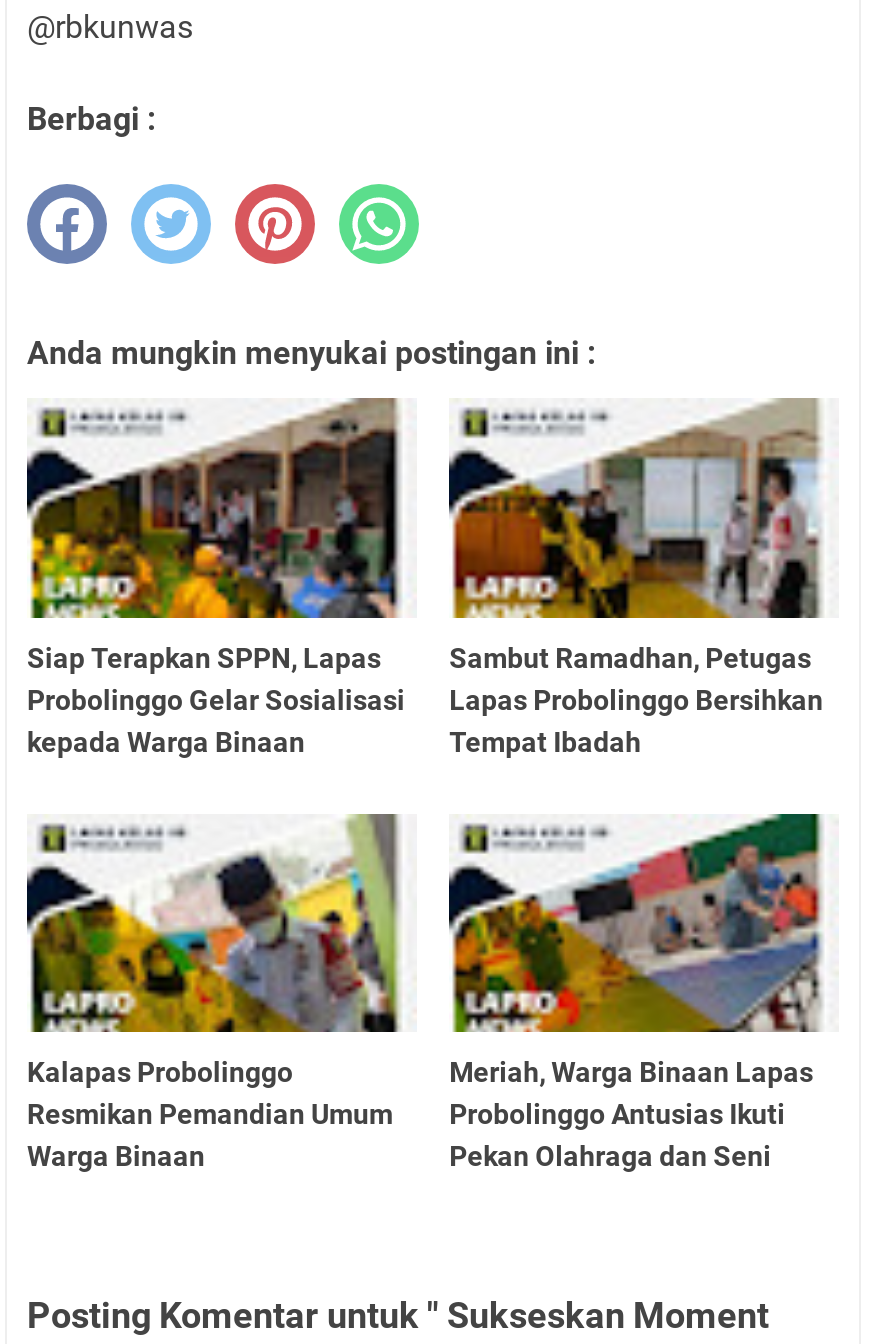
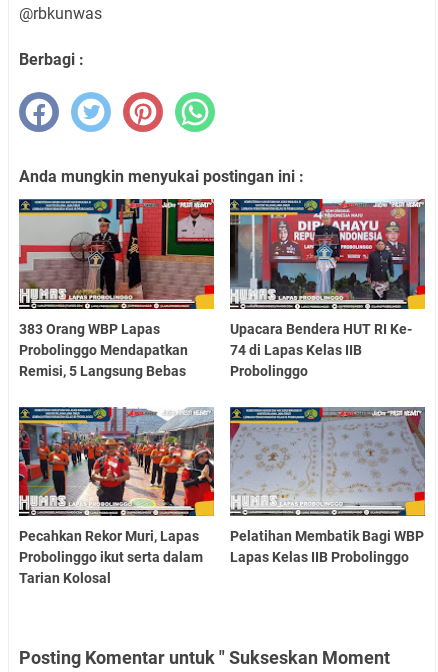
- [image]
- Siap Terapkan SPPN, Lapas
- Probolinggo Gelar Sosialisasi
- kepada Warga Binaan
+ [image]
+ 383 Orang WBP Lapas
+ Probolinggo Mendapatkan
+ Remisi, 5 Langsung Bebas

- [image]
- Sambut Ramadhan, Petugas
- Lapas Probolinggo Bersihkan
- Tempat Ibadah
+ [image]
+ Upacara Bendera HUT RI Ke-
+ 74 di Lapas Kelas IIB
+ Probolinggo

- [image]
- Kalapas Probolinggo
- Resmikan Pemandian Umum
- Warga Binaan
+ [image]
+ Pecahkan Rekor Muri, Lapas
+ Probolinggo ikut serta dalam
+ Tarian Kolosal

- [image]
- Meriah, Warga Binaan Lapas
- Probolinggo Antusias Ikuti
- Pekan Olahraga dan Seni
+ [image]
+ Pelatihan Membatik Bagi WBP
+ Lapas Kelas IIB Probolinggo
